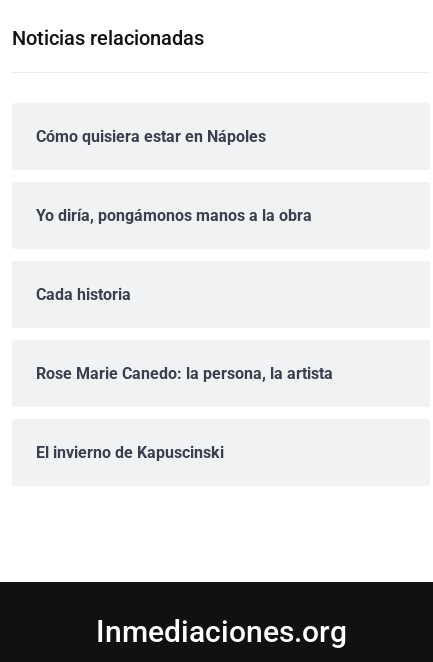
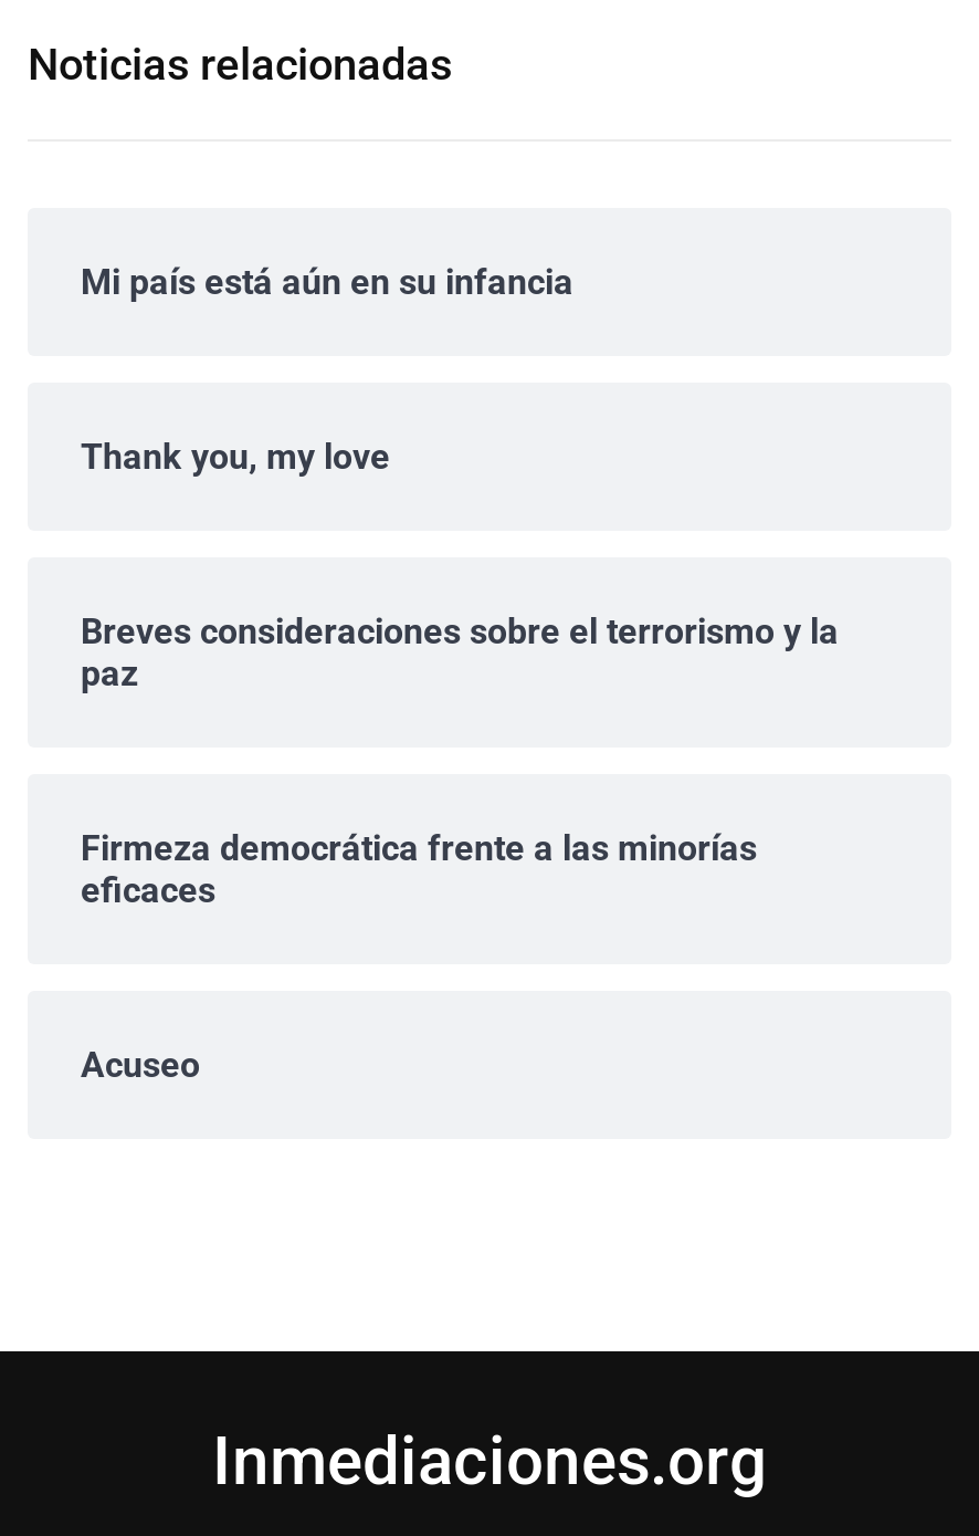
- Cómo quisiera estar en Nápoles
+ Mi país está aún en su infancia

- Yo diría, pongámonos manos a la obra
+ Thank you, my love

- Cada historia
+ Breves consideraciones sobre el terrorismo y la
+ paz

- Rose Marie Canedo: la persona, la artista
+ Firmeza democrática frente a las minorías
+ eficaces

- El invierno de Kapuscinski
+ Acuseo
